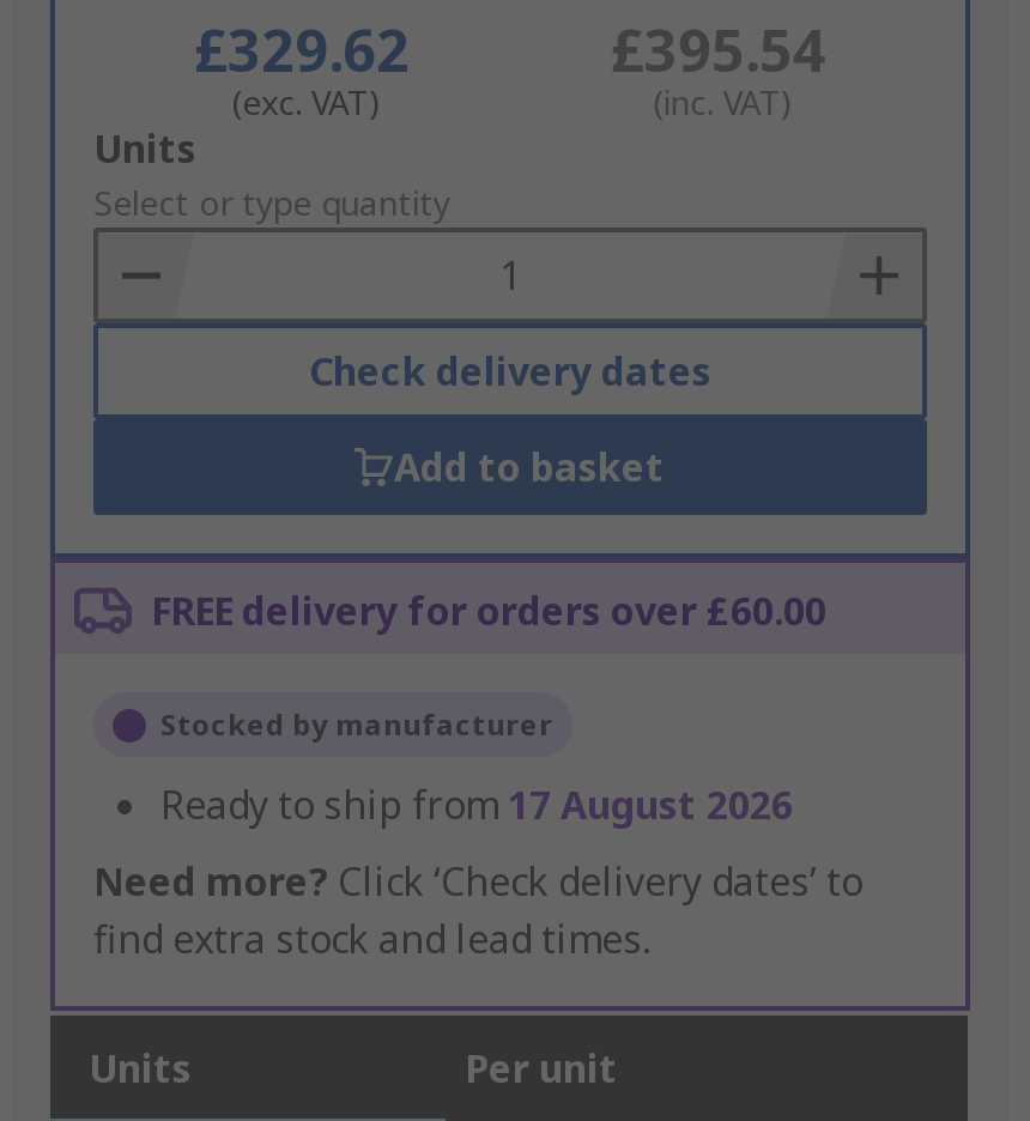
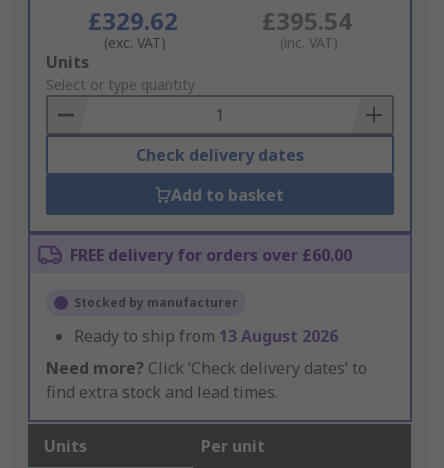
- Ready to ship from 17 August 2026
+ Ready to ship from 13 August 2026
